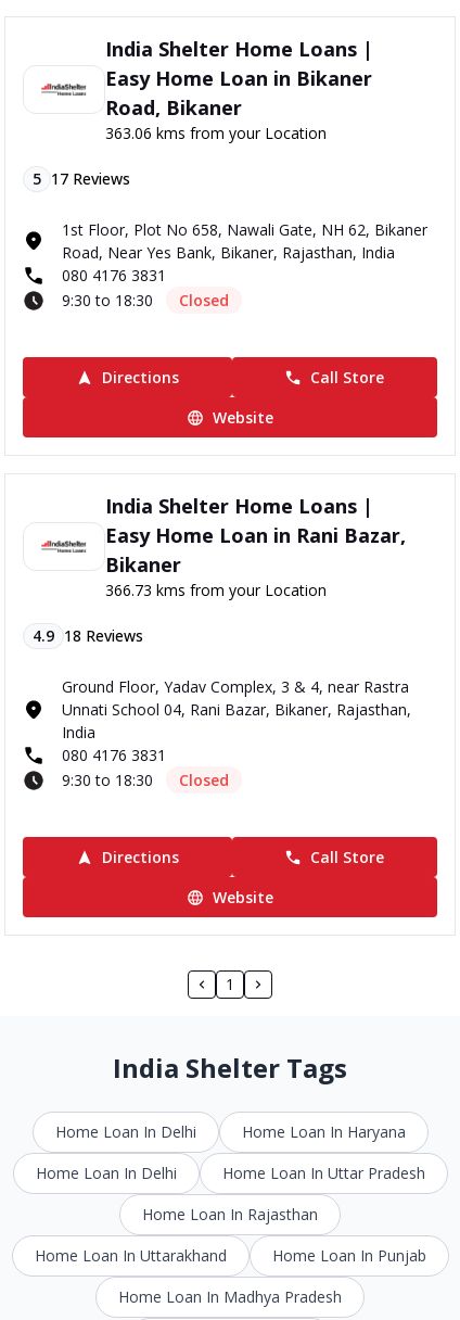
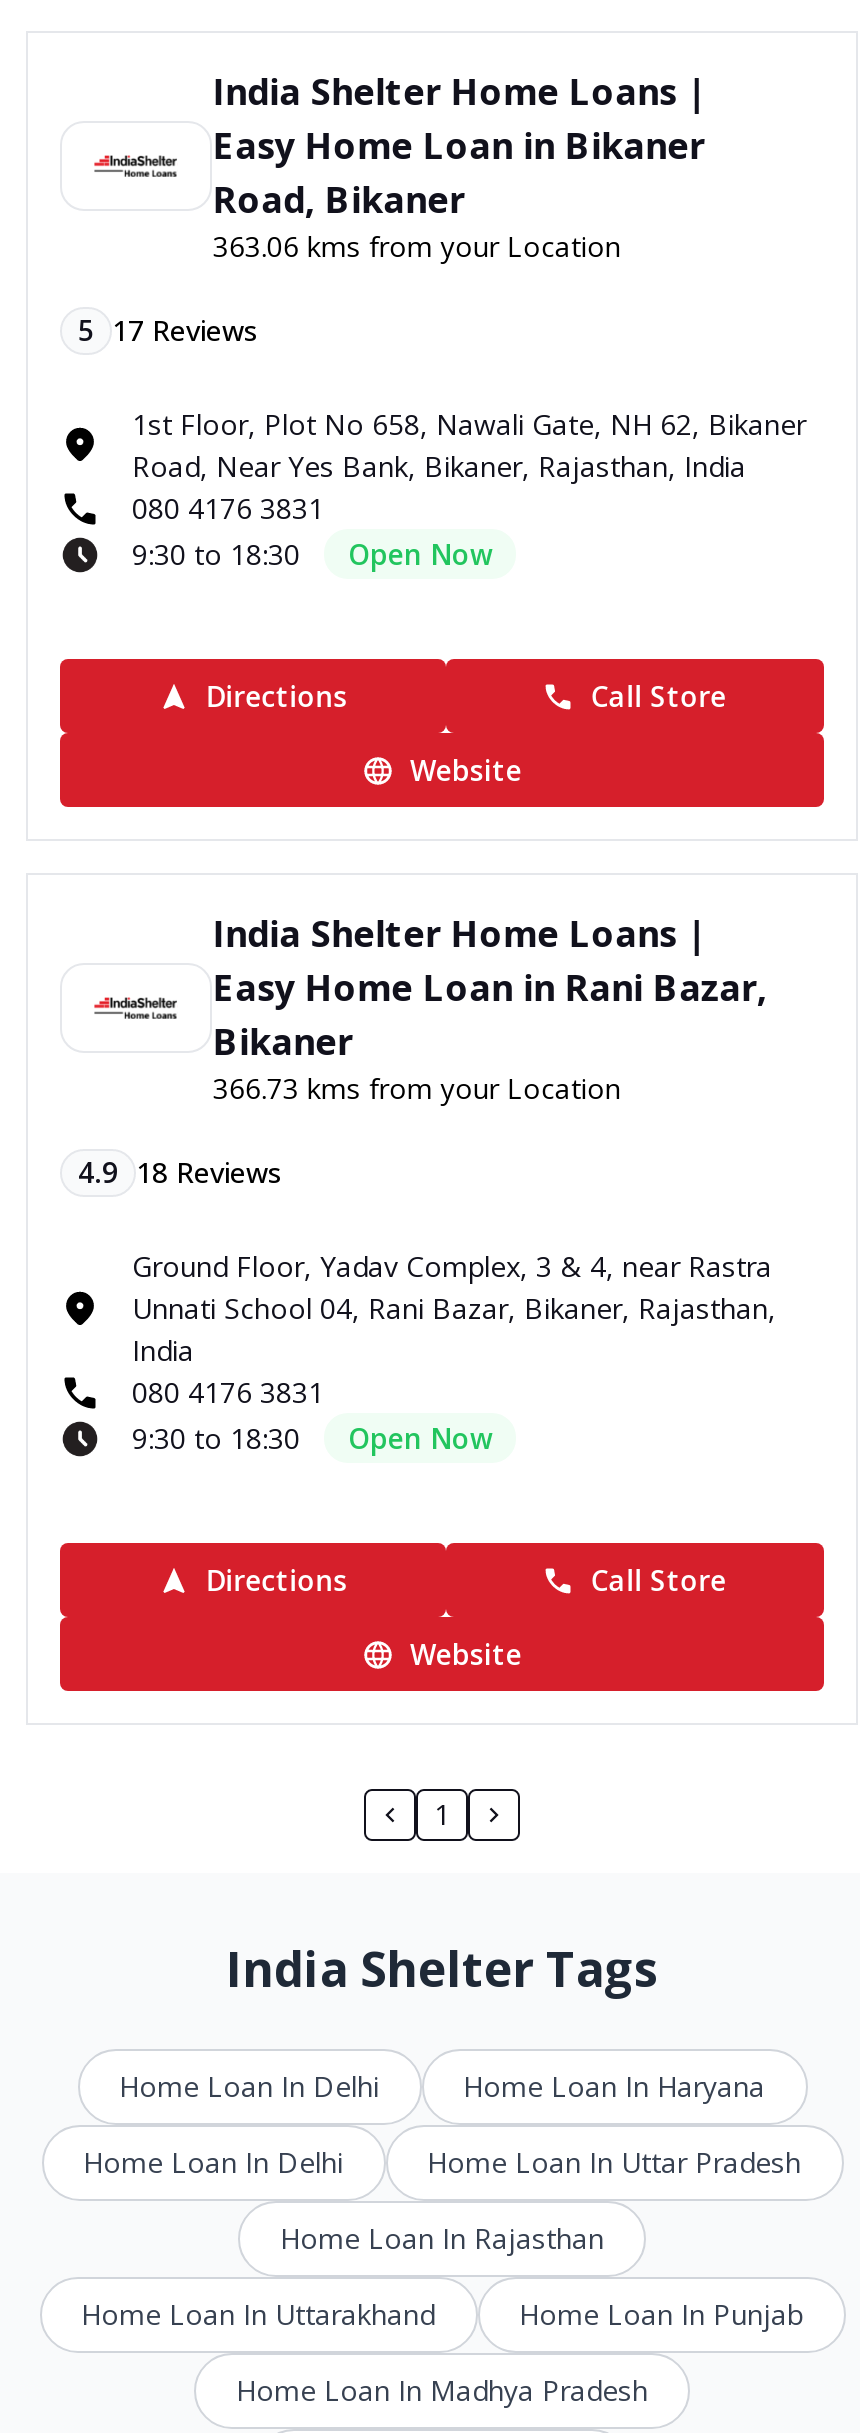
- Closed
+ Open Now

- Closed
+ Open Now
